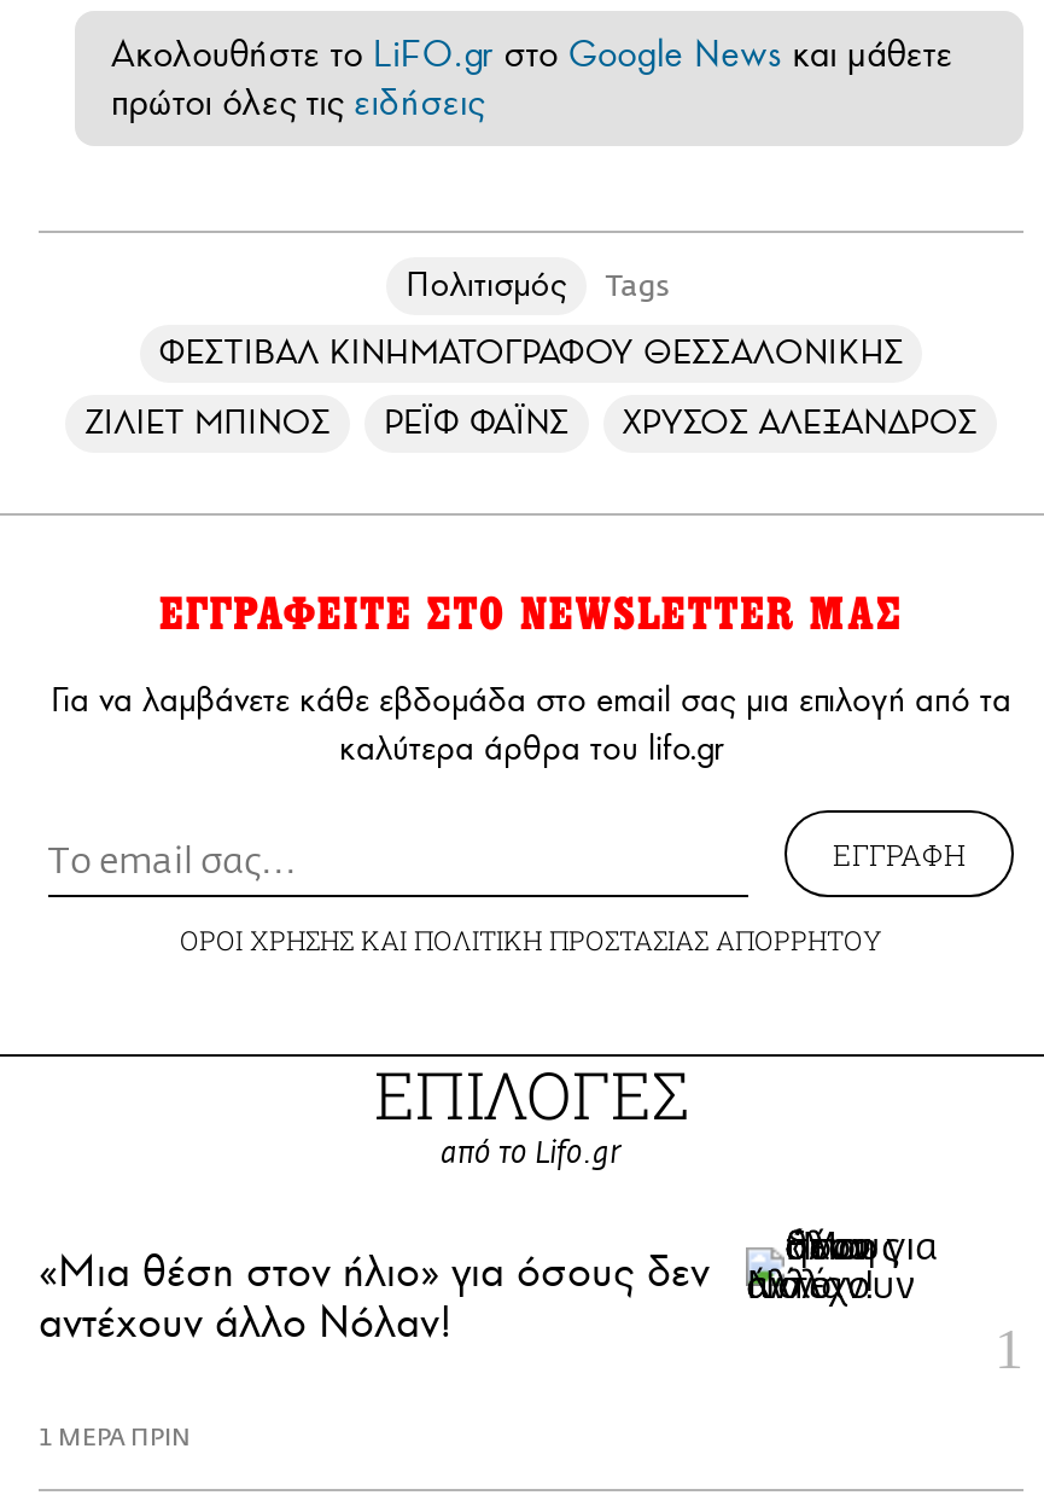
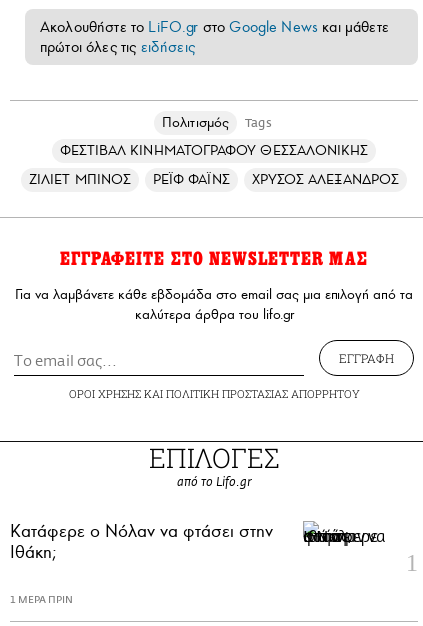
- [image]
- «Μια θέση στον ήλιο» για όσους δεν
- αντέχουν άλλο Νόλαν!
+ [image]
+ Κατάφερε ο Νόλαν να φτάσει στην
+ Ιθάκη;
